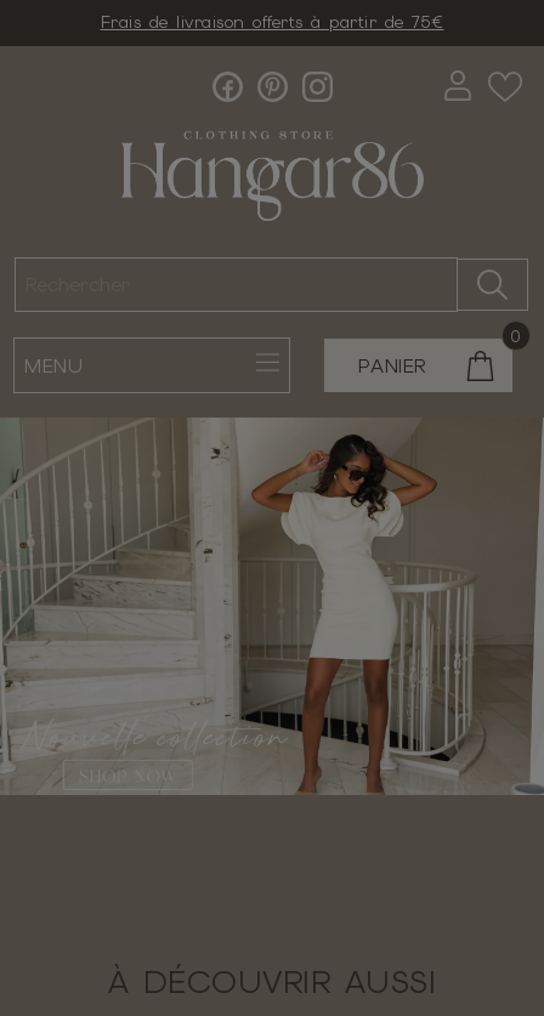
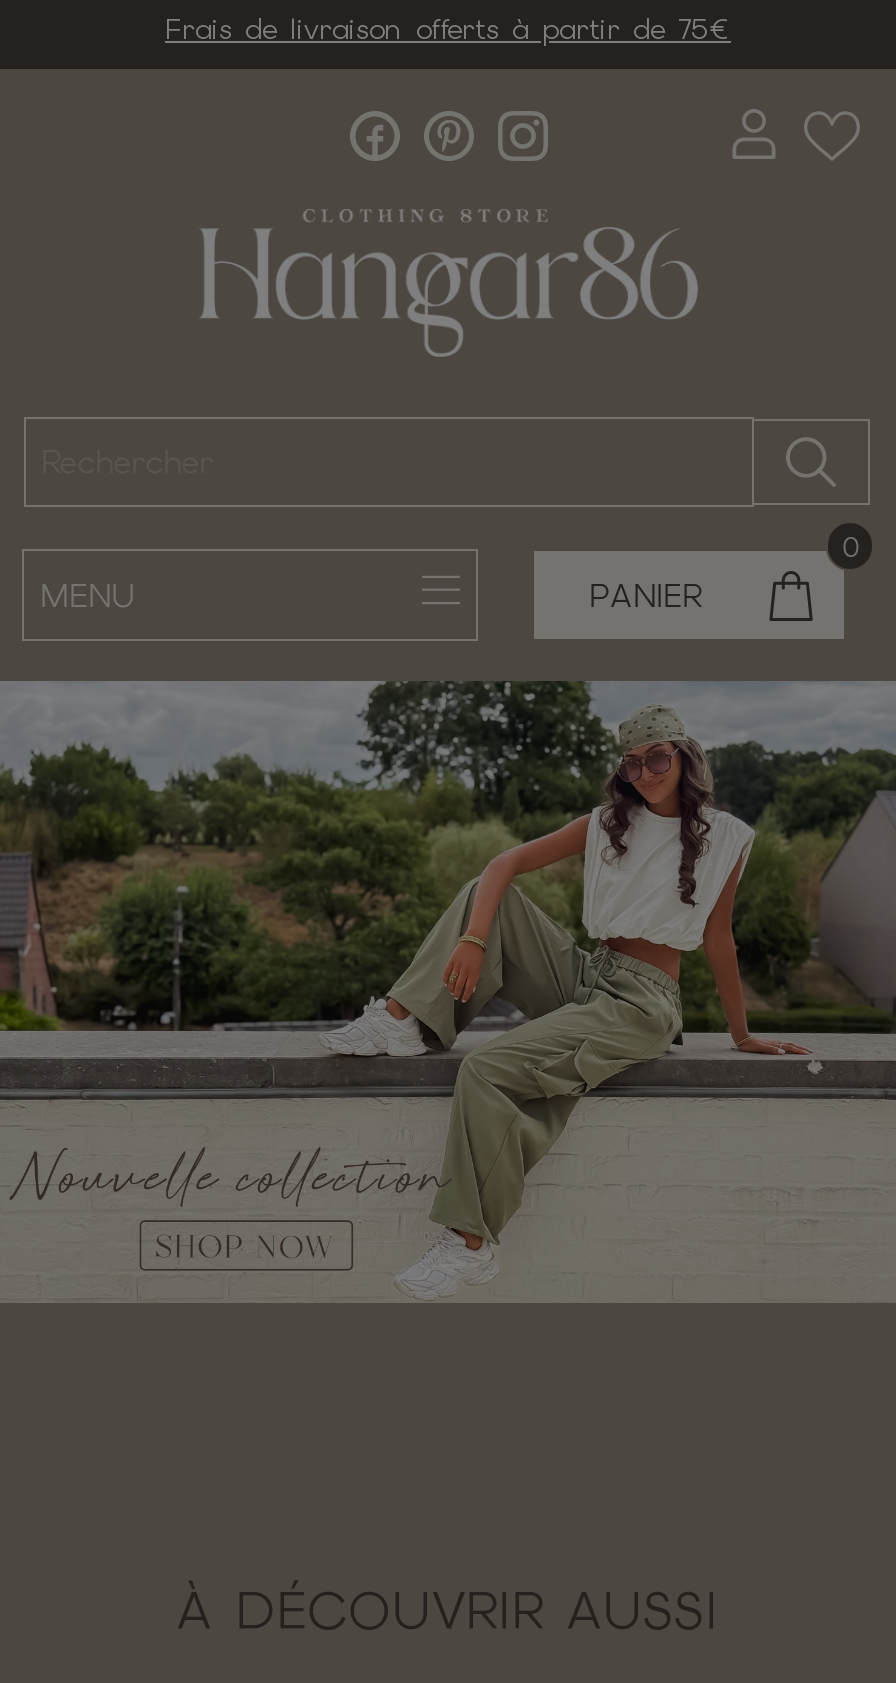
- [image]
+ [image]
